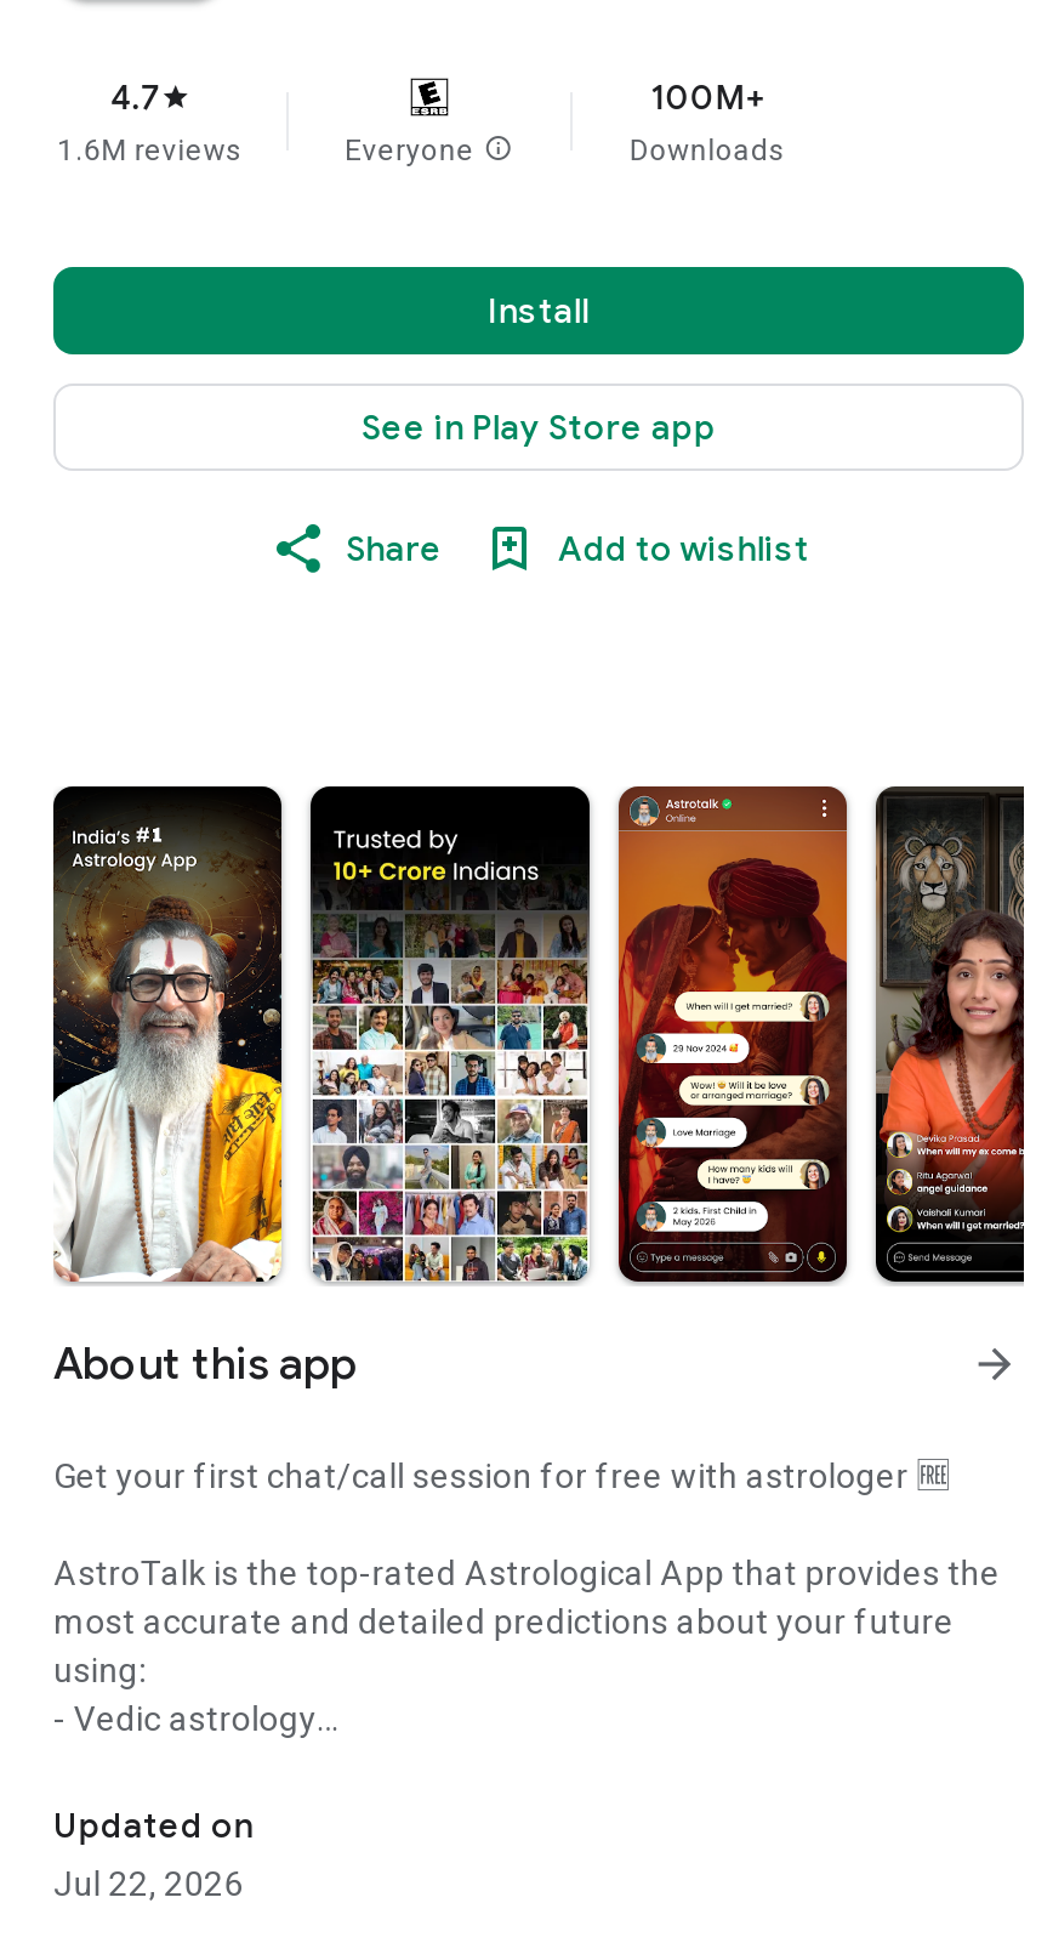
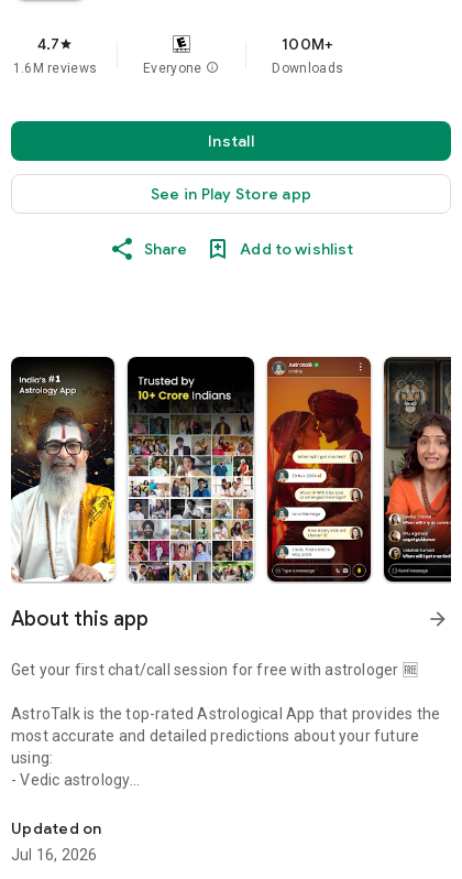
- Jul 22, 2026
+ Jul 16, 2026
